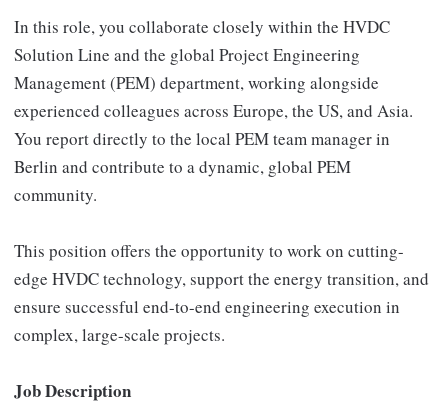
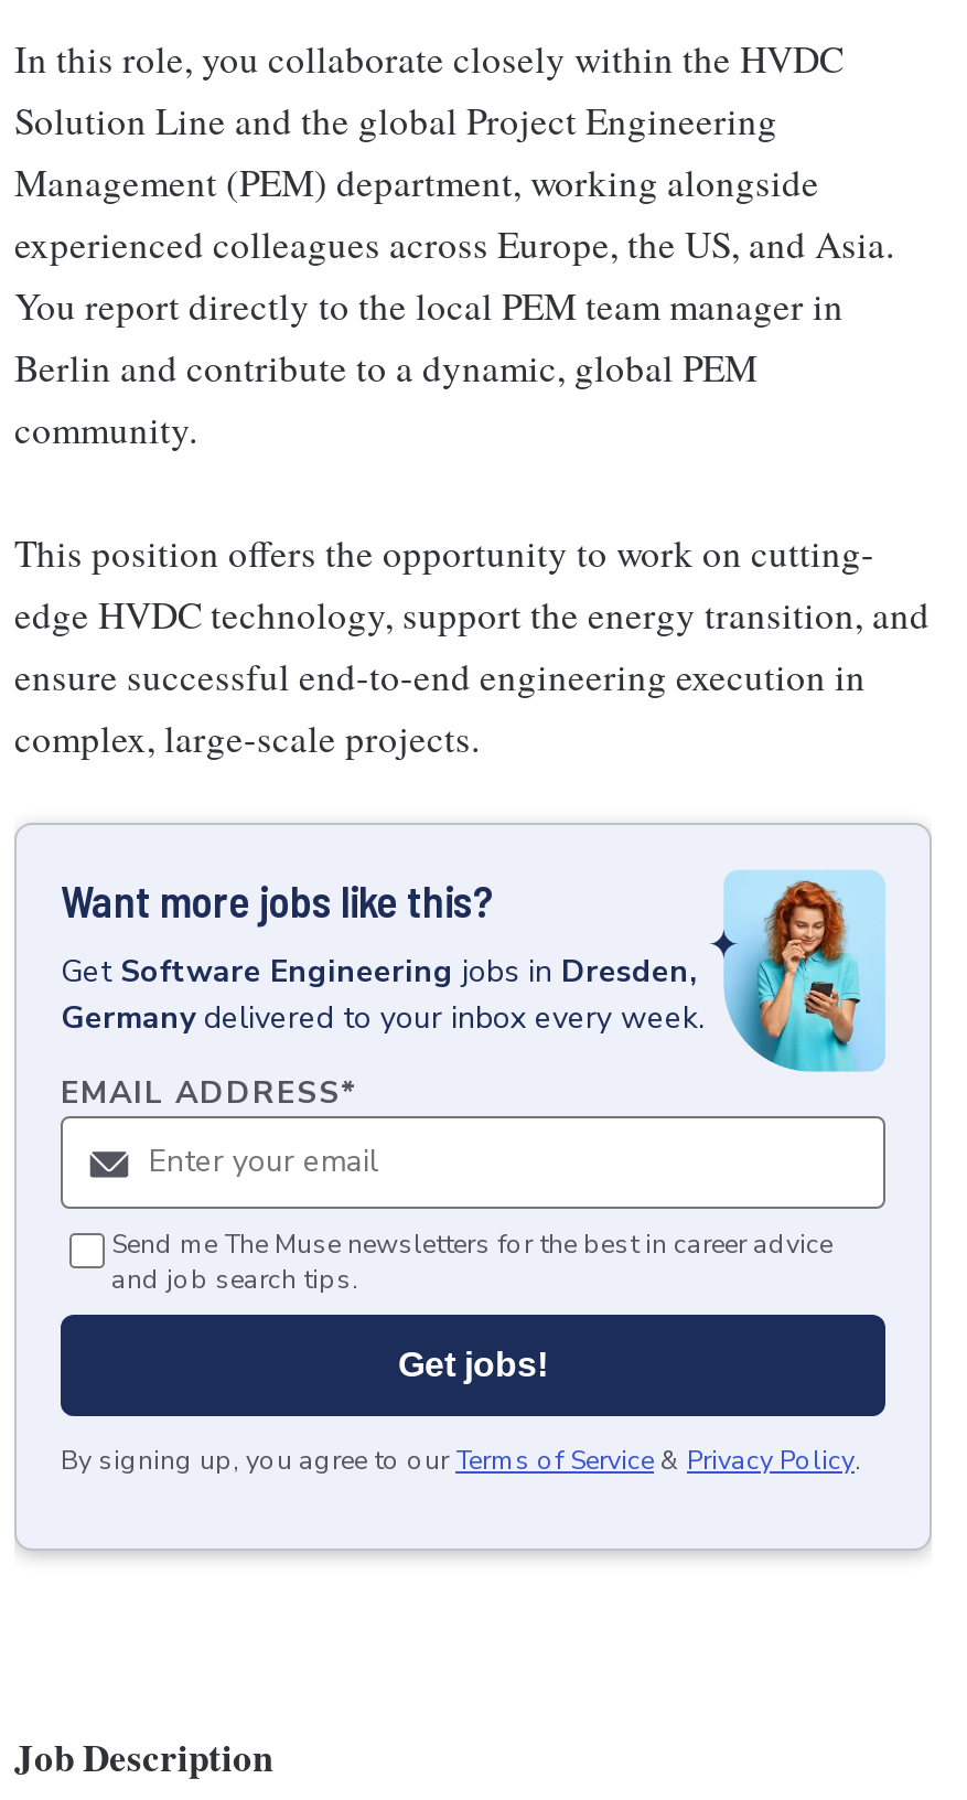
+ [image]
+ Want more jobs like this?
+ Get Software Engineering jobs in Dresden,
+ Germany delivered to your inbox every week.
+ EMAIL ADDRESS*

+ Send me The Muse newsletters for the best in career advice
+ and job search tips.
+ Get jobs!
+ By signing up, you agree to our Terms of Service & Privacy Policy.
